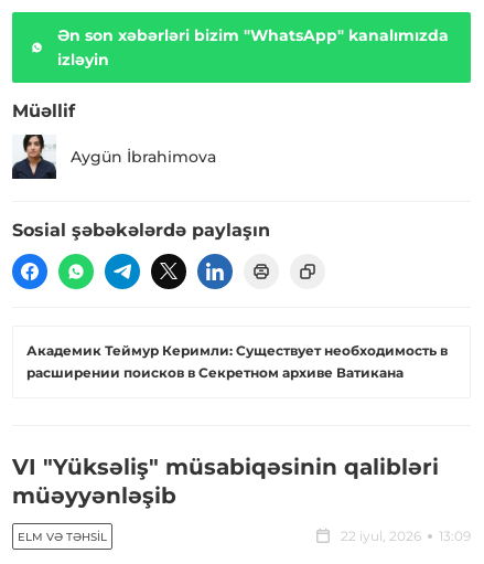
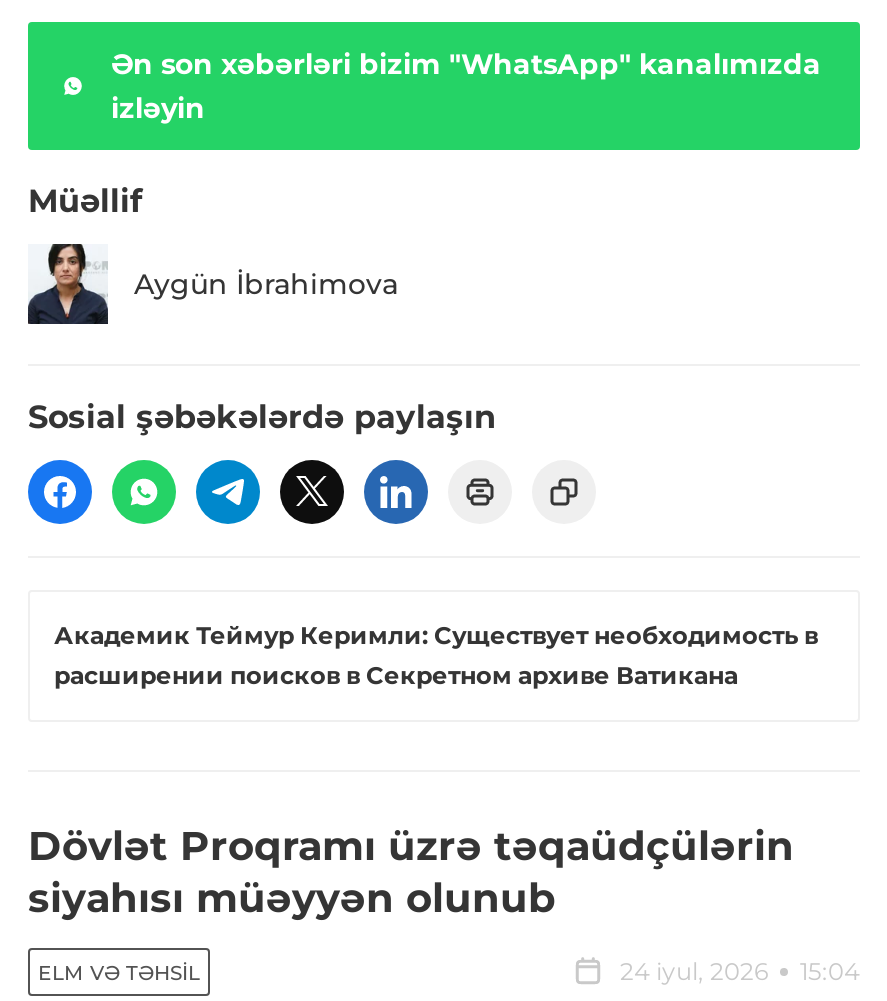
- VI "Yüksəliş" müsabiqəsinin qalibləri
- müəyyənləşib
+ Dövlət Proqramı üzrə təqaüdçülərin
+ siyahısı müəyyən olunub

- 22 iyul, 2026
- 13:09
+ 24 iyul, 2026
+ 15:04
